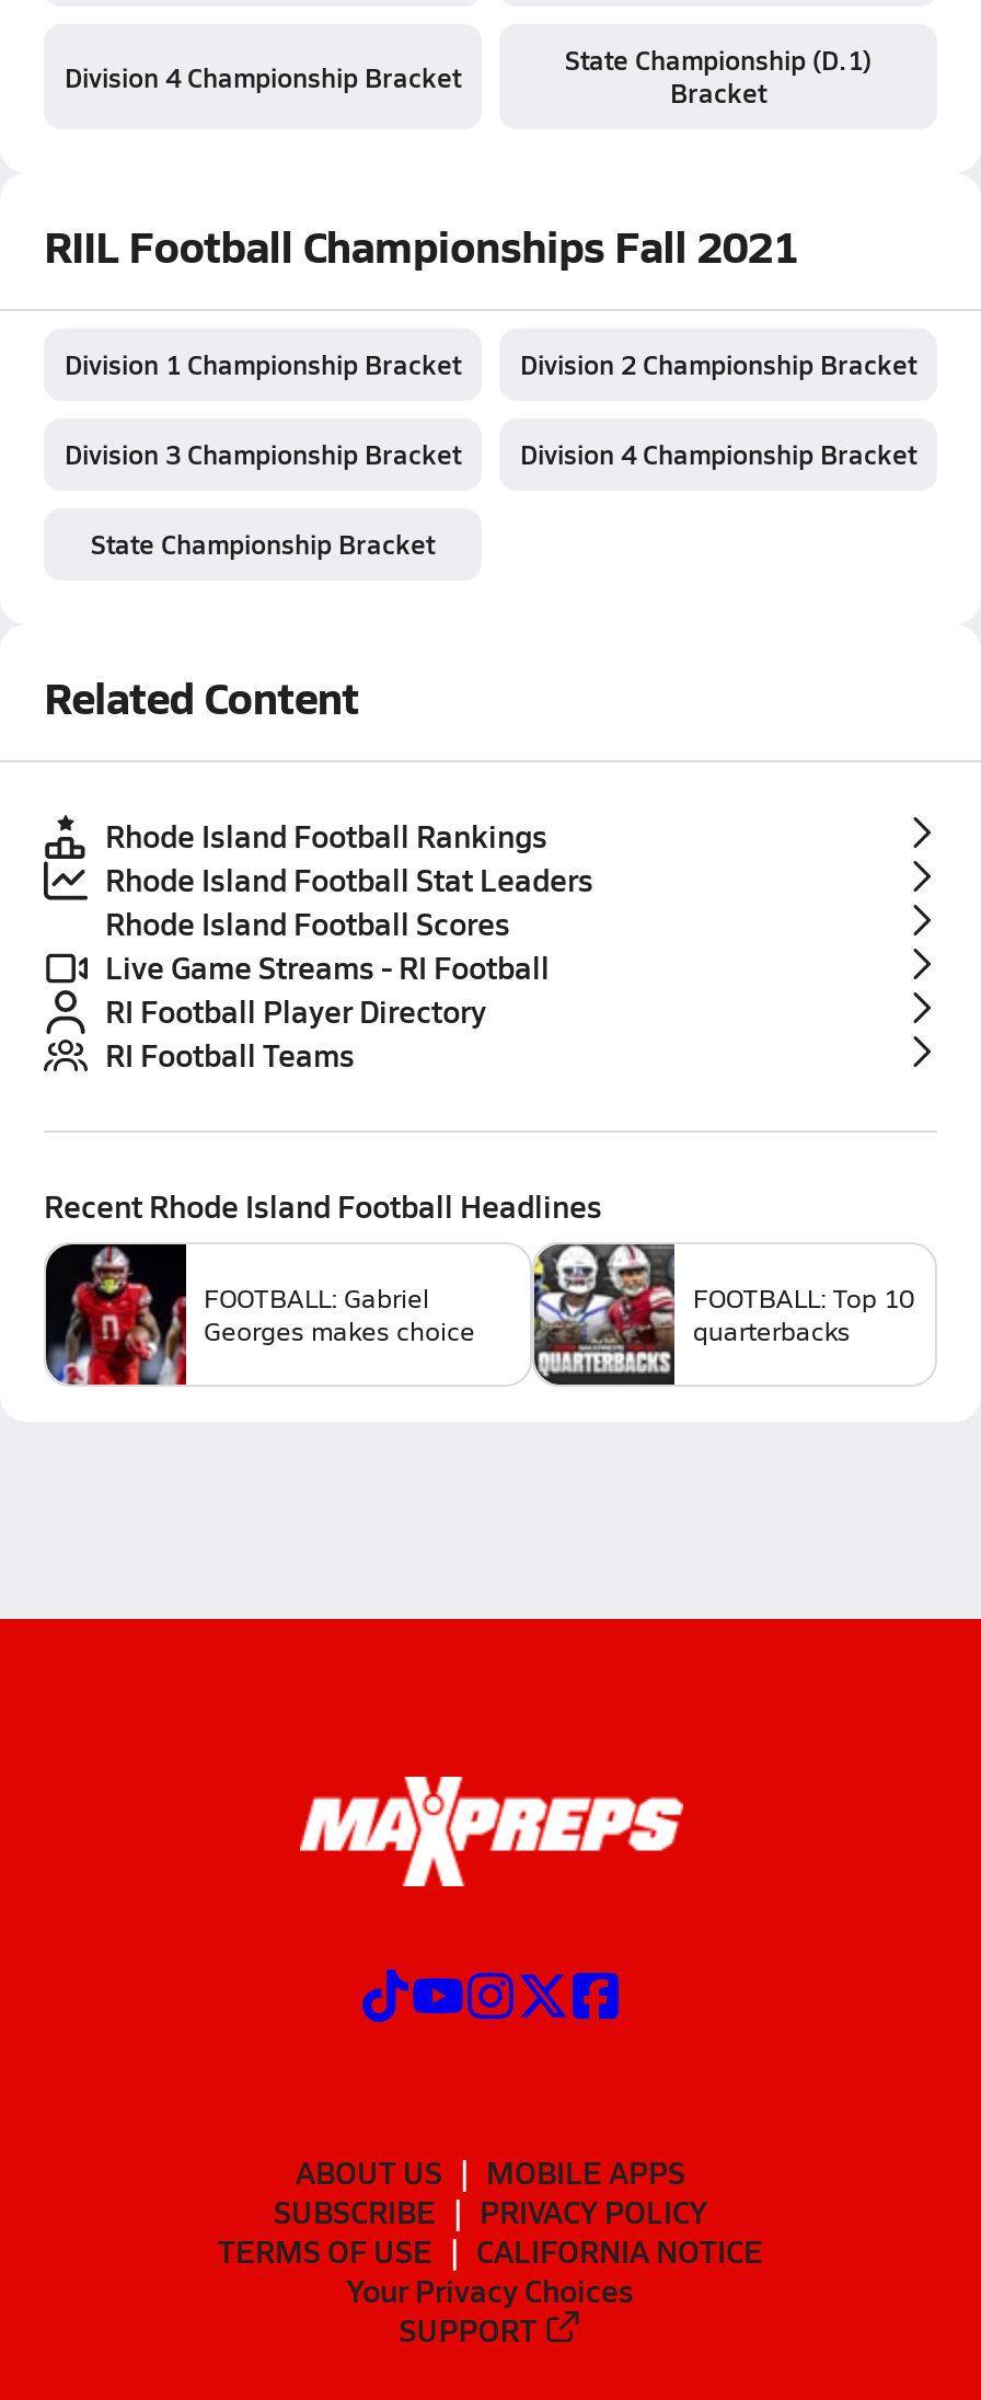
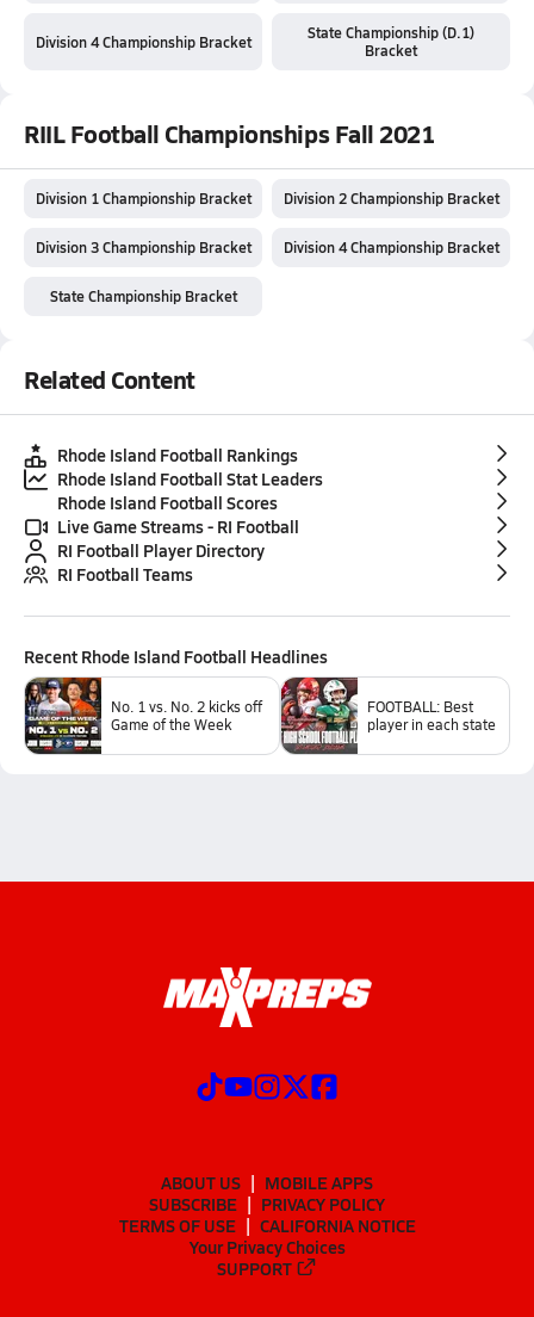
- [image]
- FOOTBALL: Gabriel
- Georges makes choice
+ [image]
+ No. 1 vs. No. 2 kicks off
+ Game of the Week

- [image]
- FOOTBALL: Top 10
- quarterbacks
+ [image]
+ FOOTBALL: Best
+ player in each state
